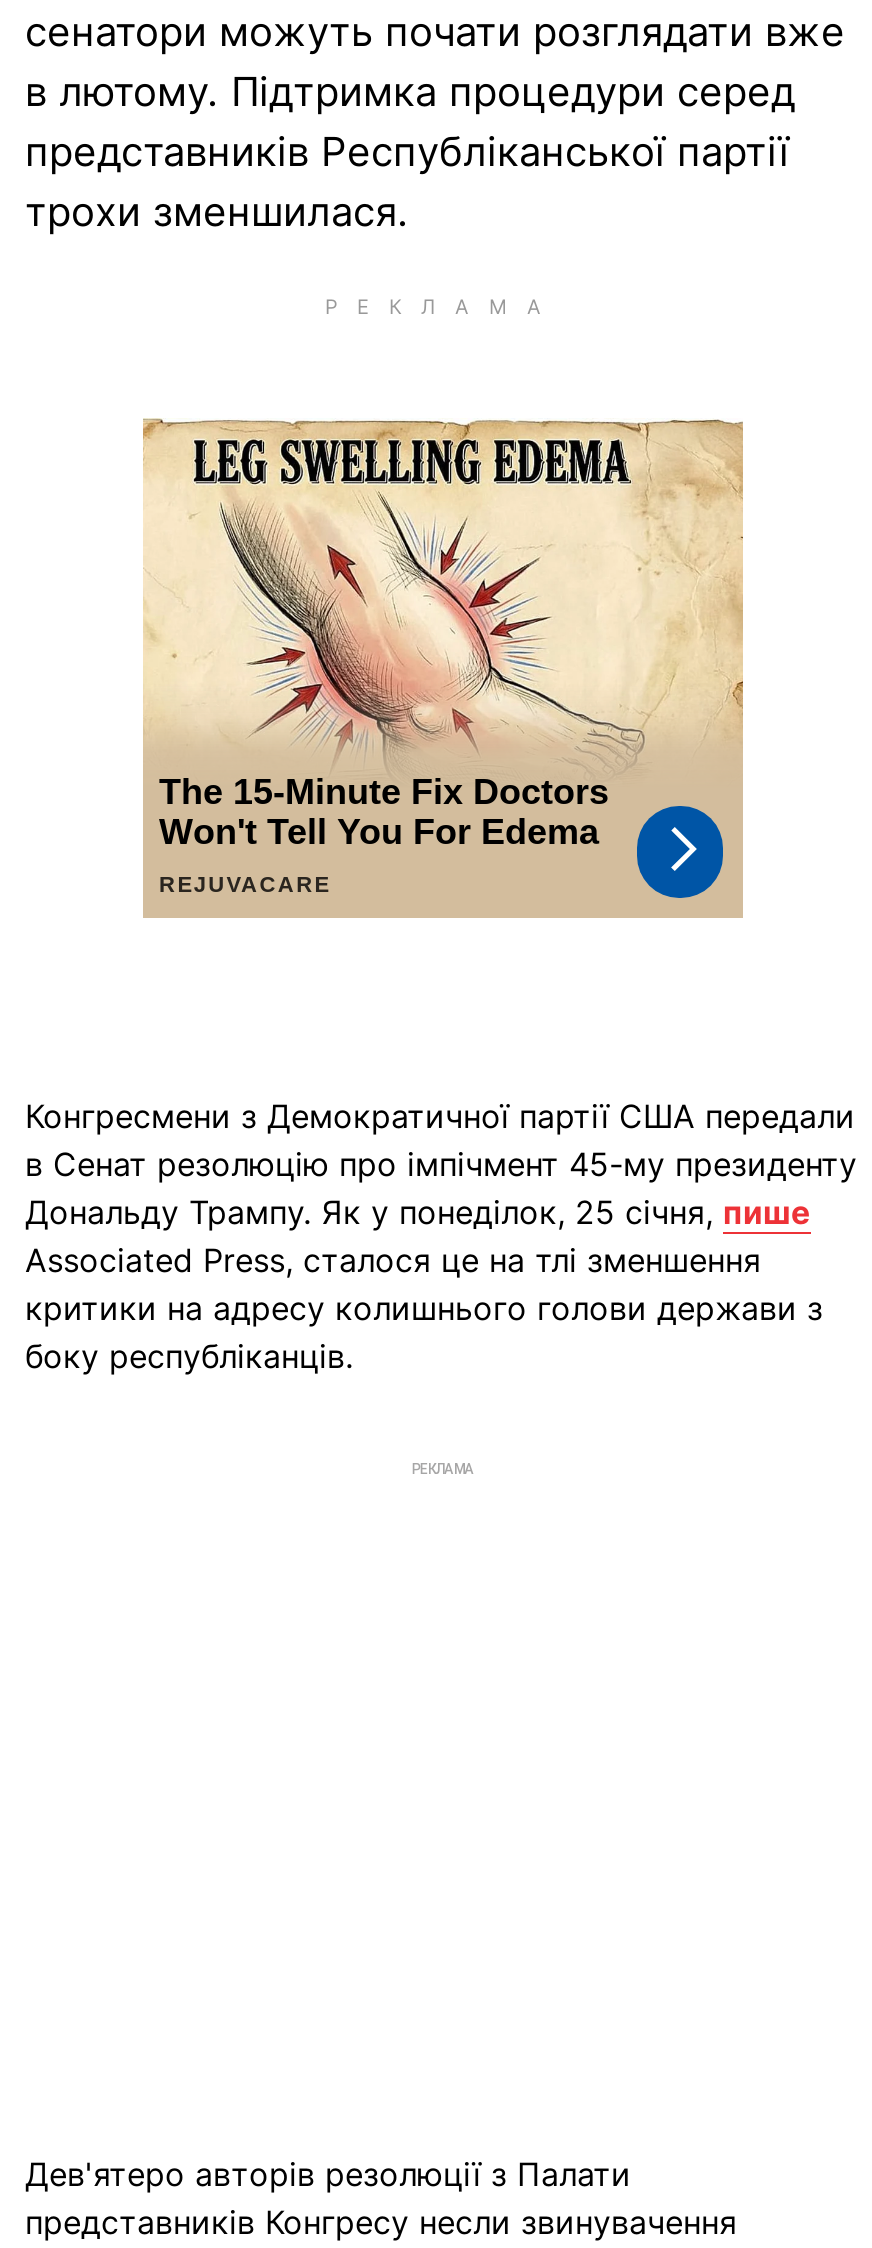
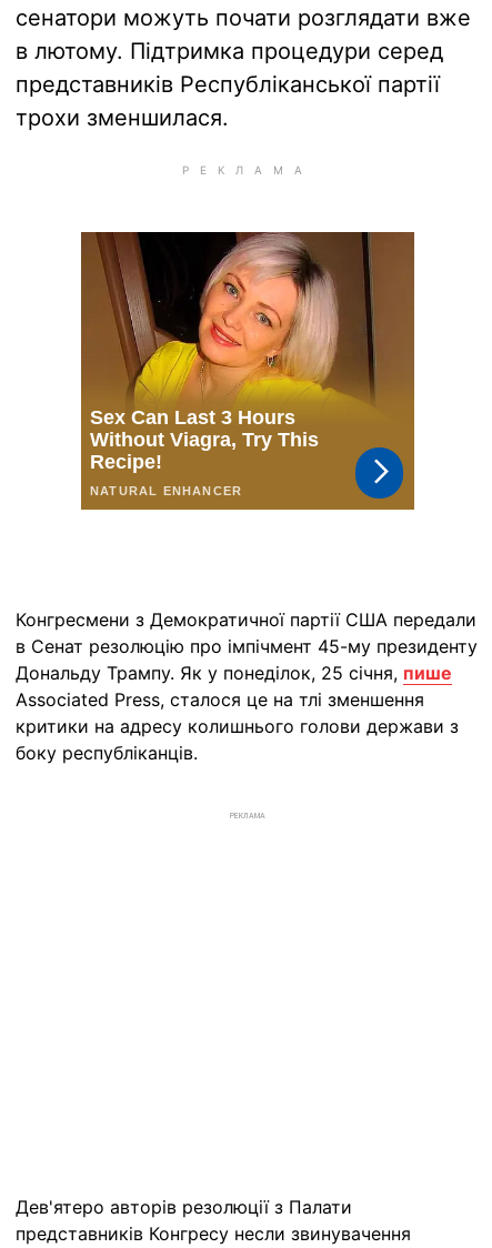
- [image]
+ [image]
